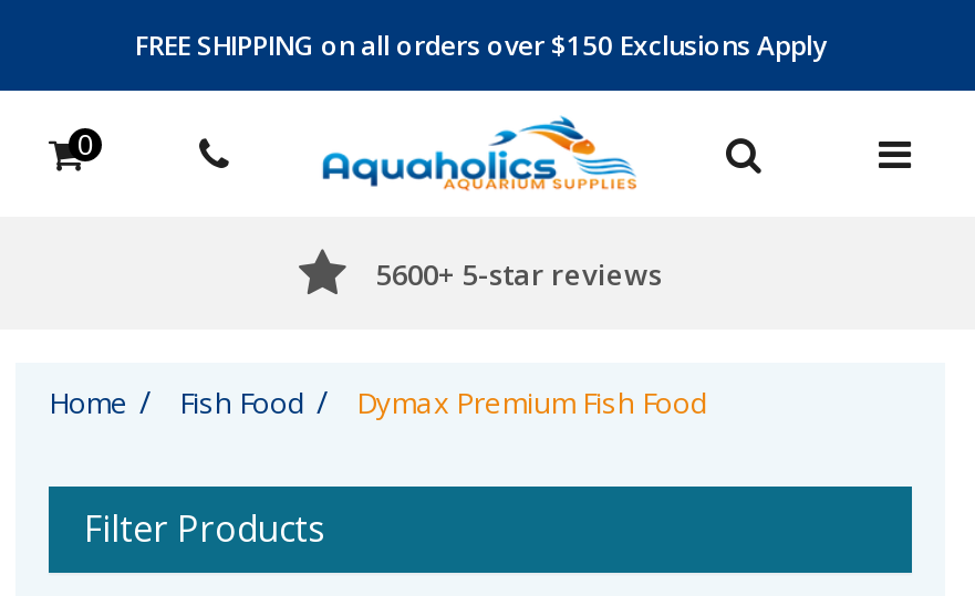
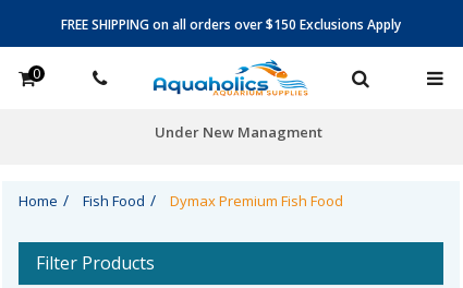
- 5600+ 5-star reviews
+ Under New Managment
